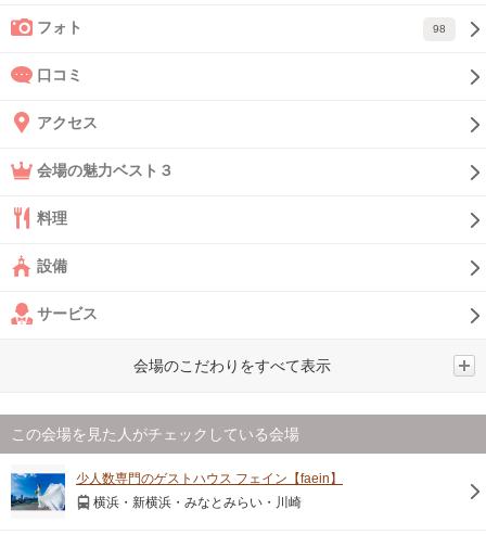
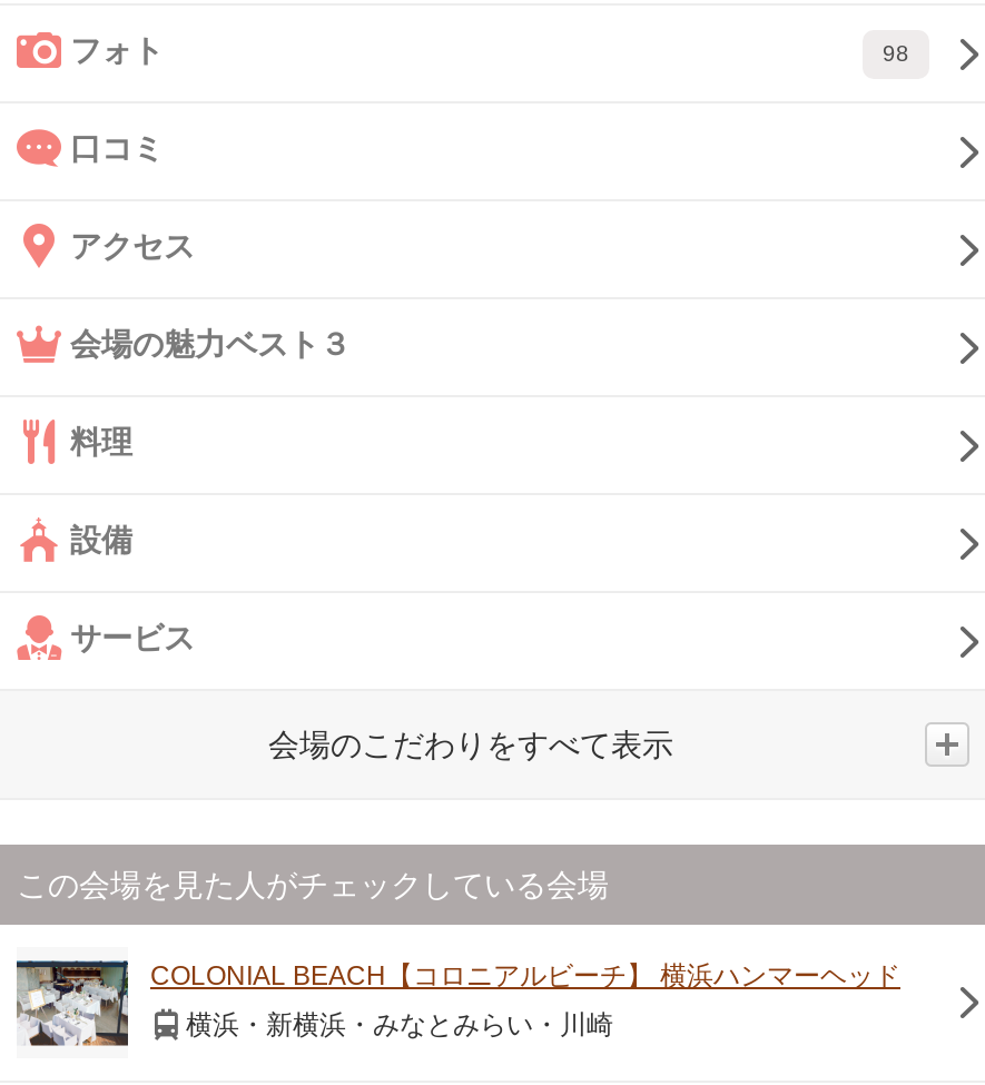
- [image]
- 少人数専門のゲストハウス フェイン【faein】
+ [image]
+ COLONIAL BEACH【コロニアルビーチ】 横浜ハンマーヘッド
